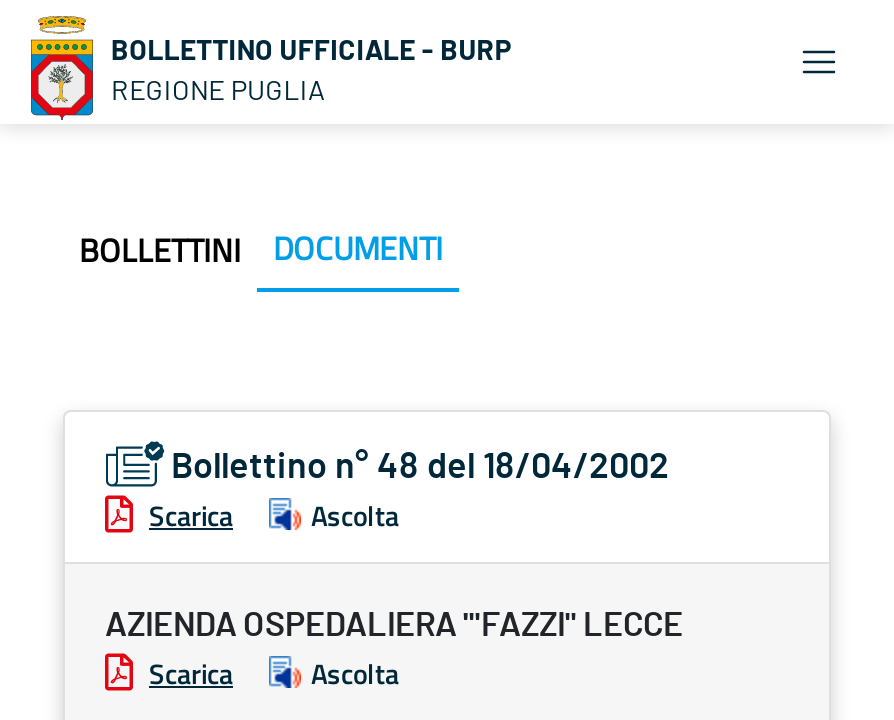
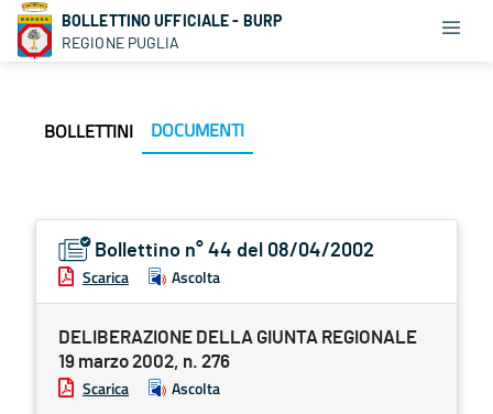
- Bollettino n° 48 del 18/04/2002
+ Bollettino n° 44 del 08/04/2002

- AZIENDA OSPEDALIERA '"FAZZI" LECCE
+ DELIBERAZIONE DELLA GIUNTA REGIONALE
+ 19 marzo 2002, n. 276
